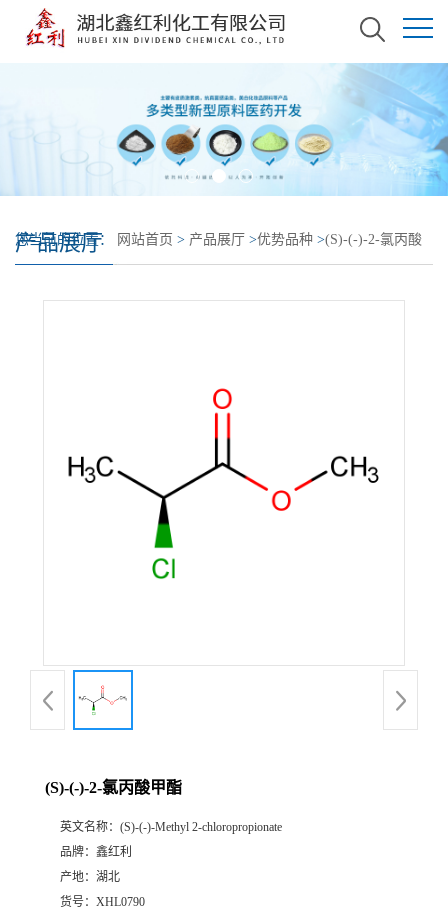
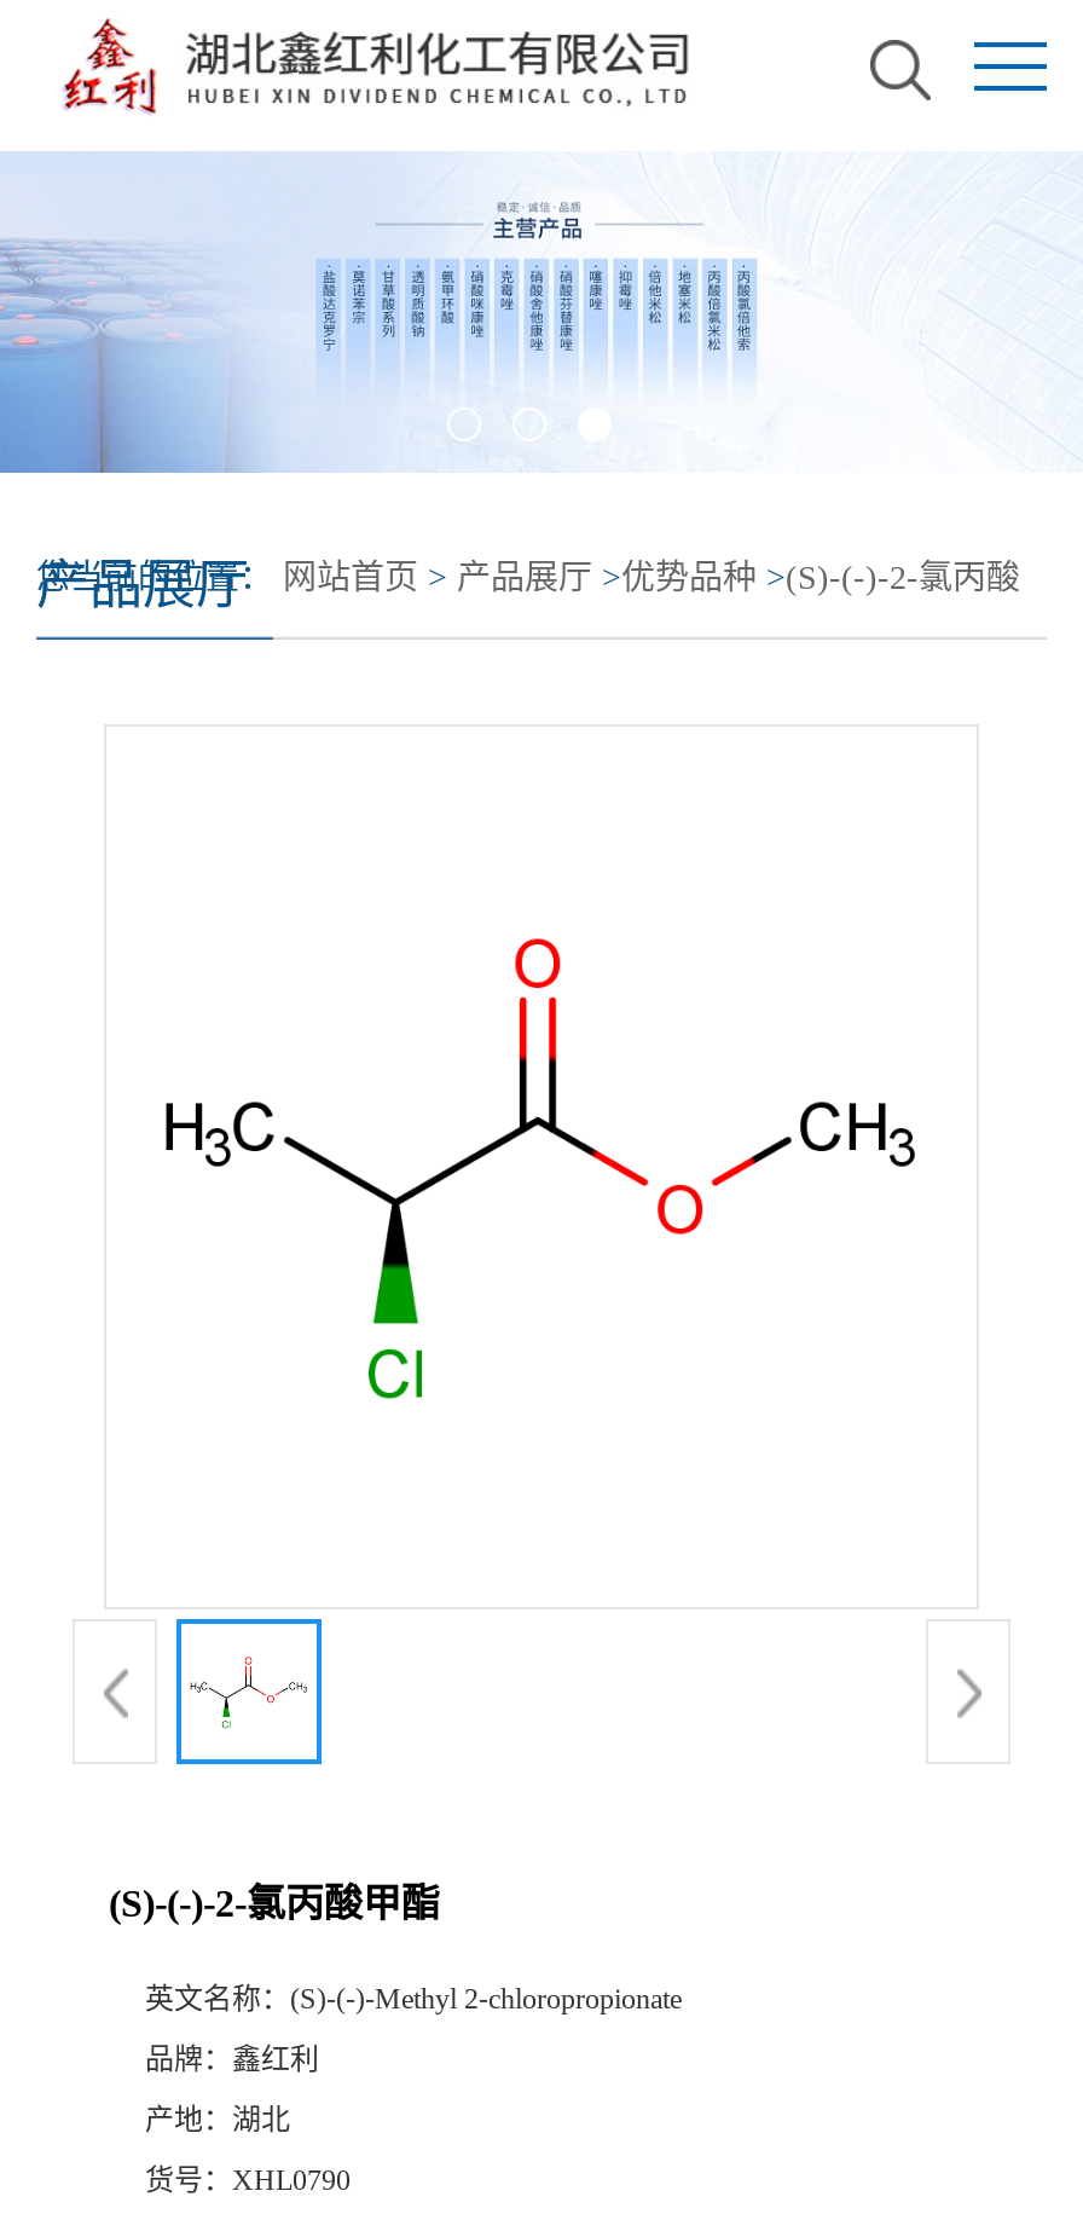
- [image]
+ [image]
